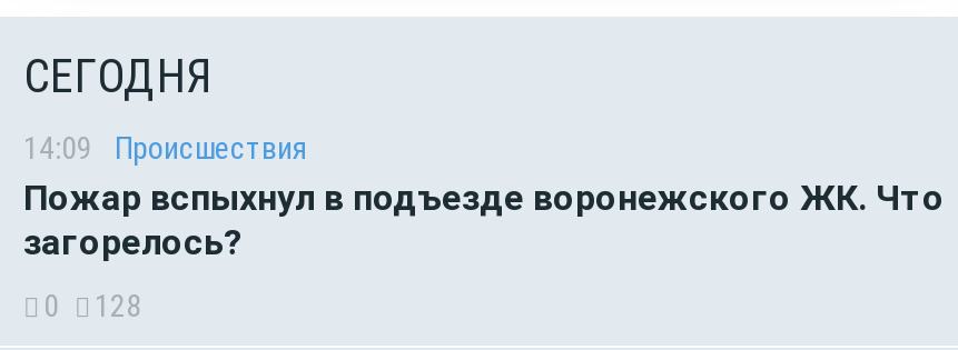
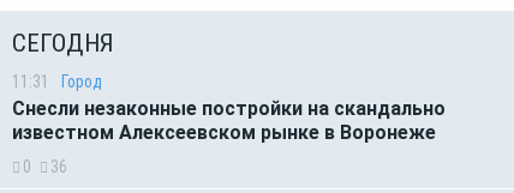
- 14:09
- Происшествия
- Пожар вспыхнул в подъезде воронежского ЖК. Что
- загорелось?
+ 11:31
+ Город
+ Снесли незаконные постройки на скандально
+ известном Алексеевском рынке в Воронеже

- 0 128
+ 0 36
